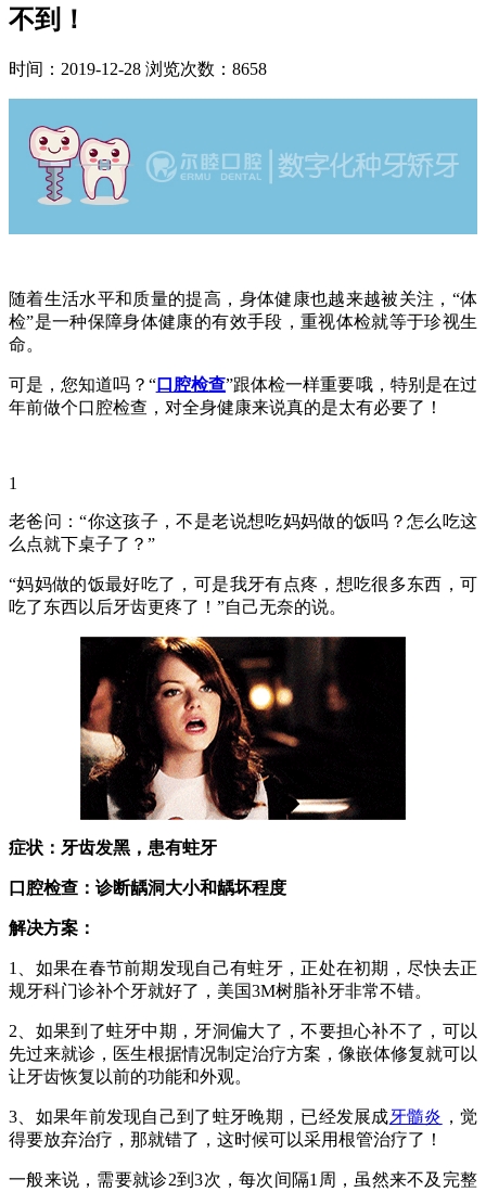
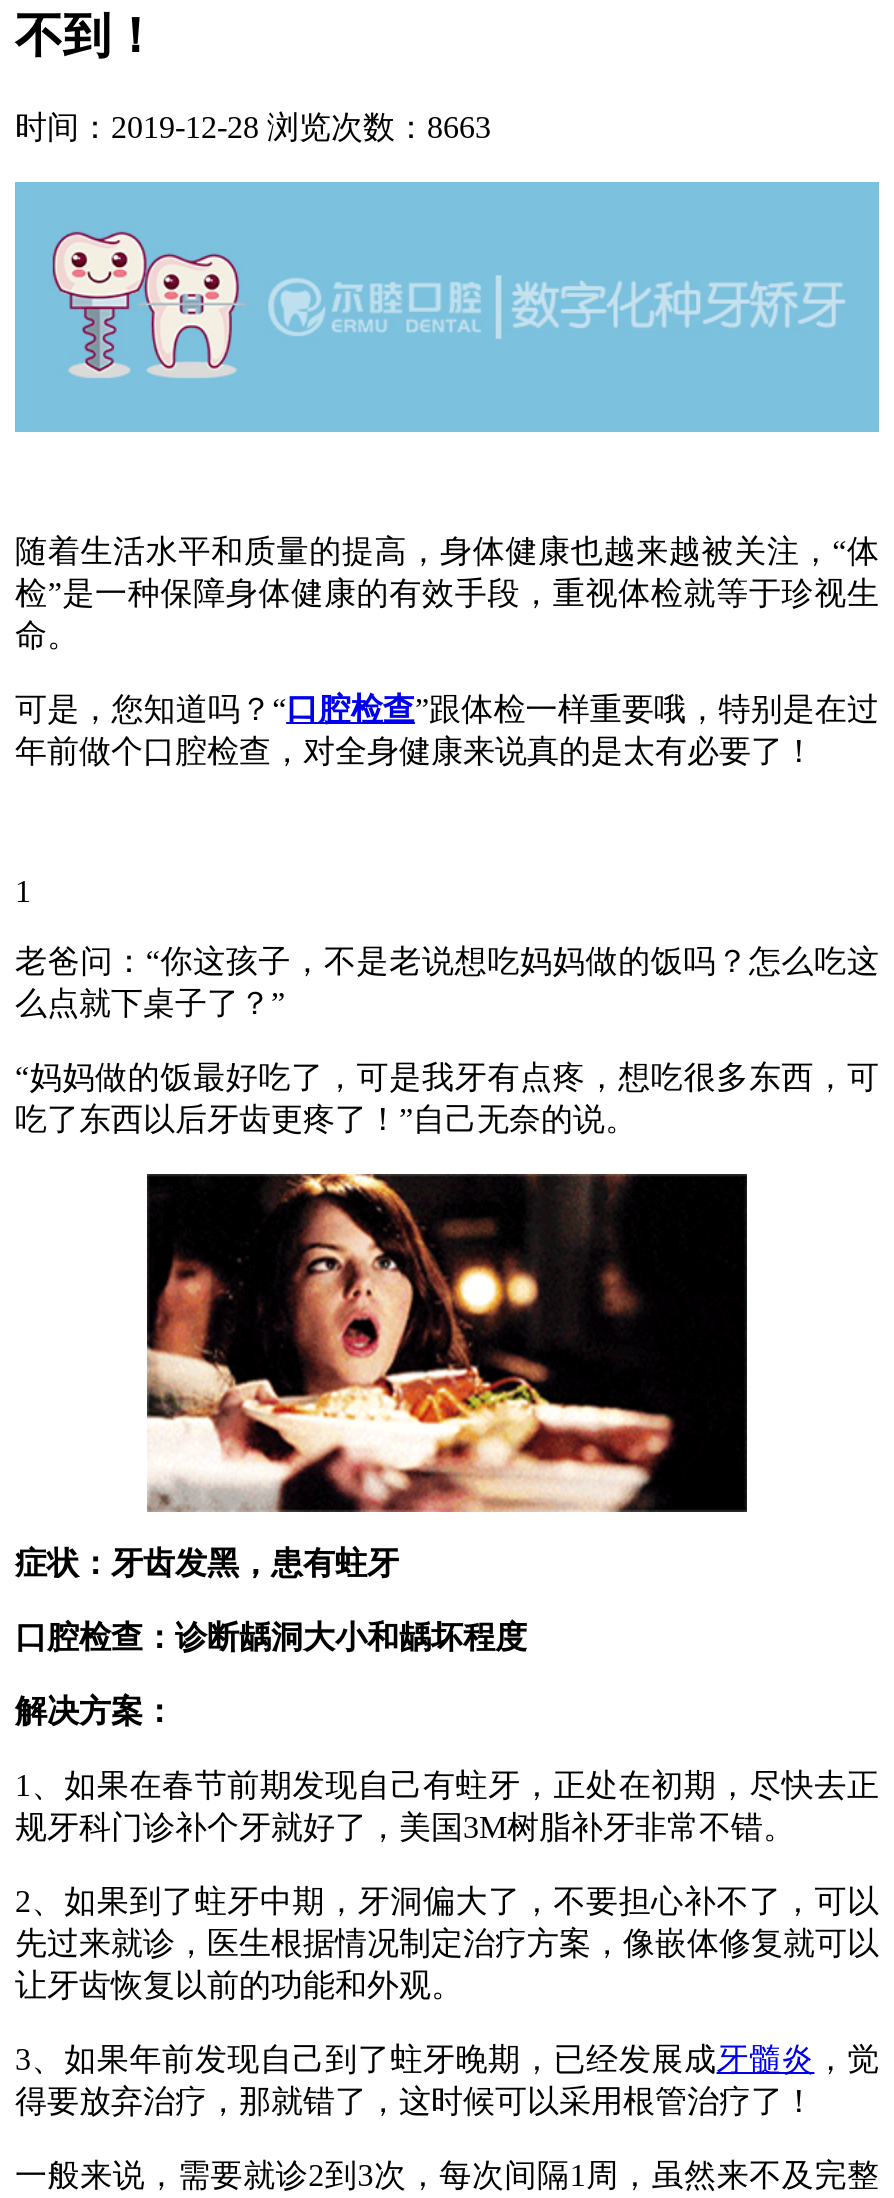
- 时间：2019-12-28 浏览次数：8658
+ 时间：2019-12-28 浏览次数：8663

- [image]
+ [image]
